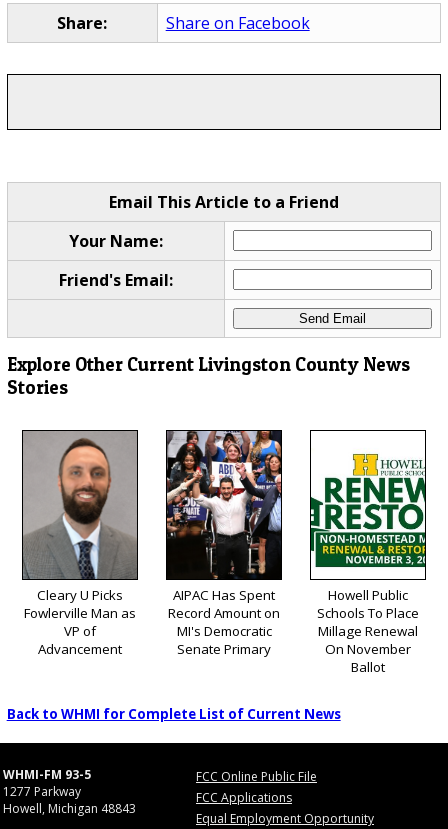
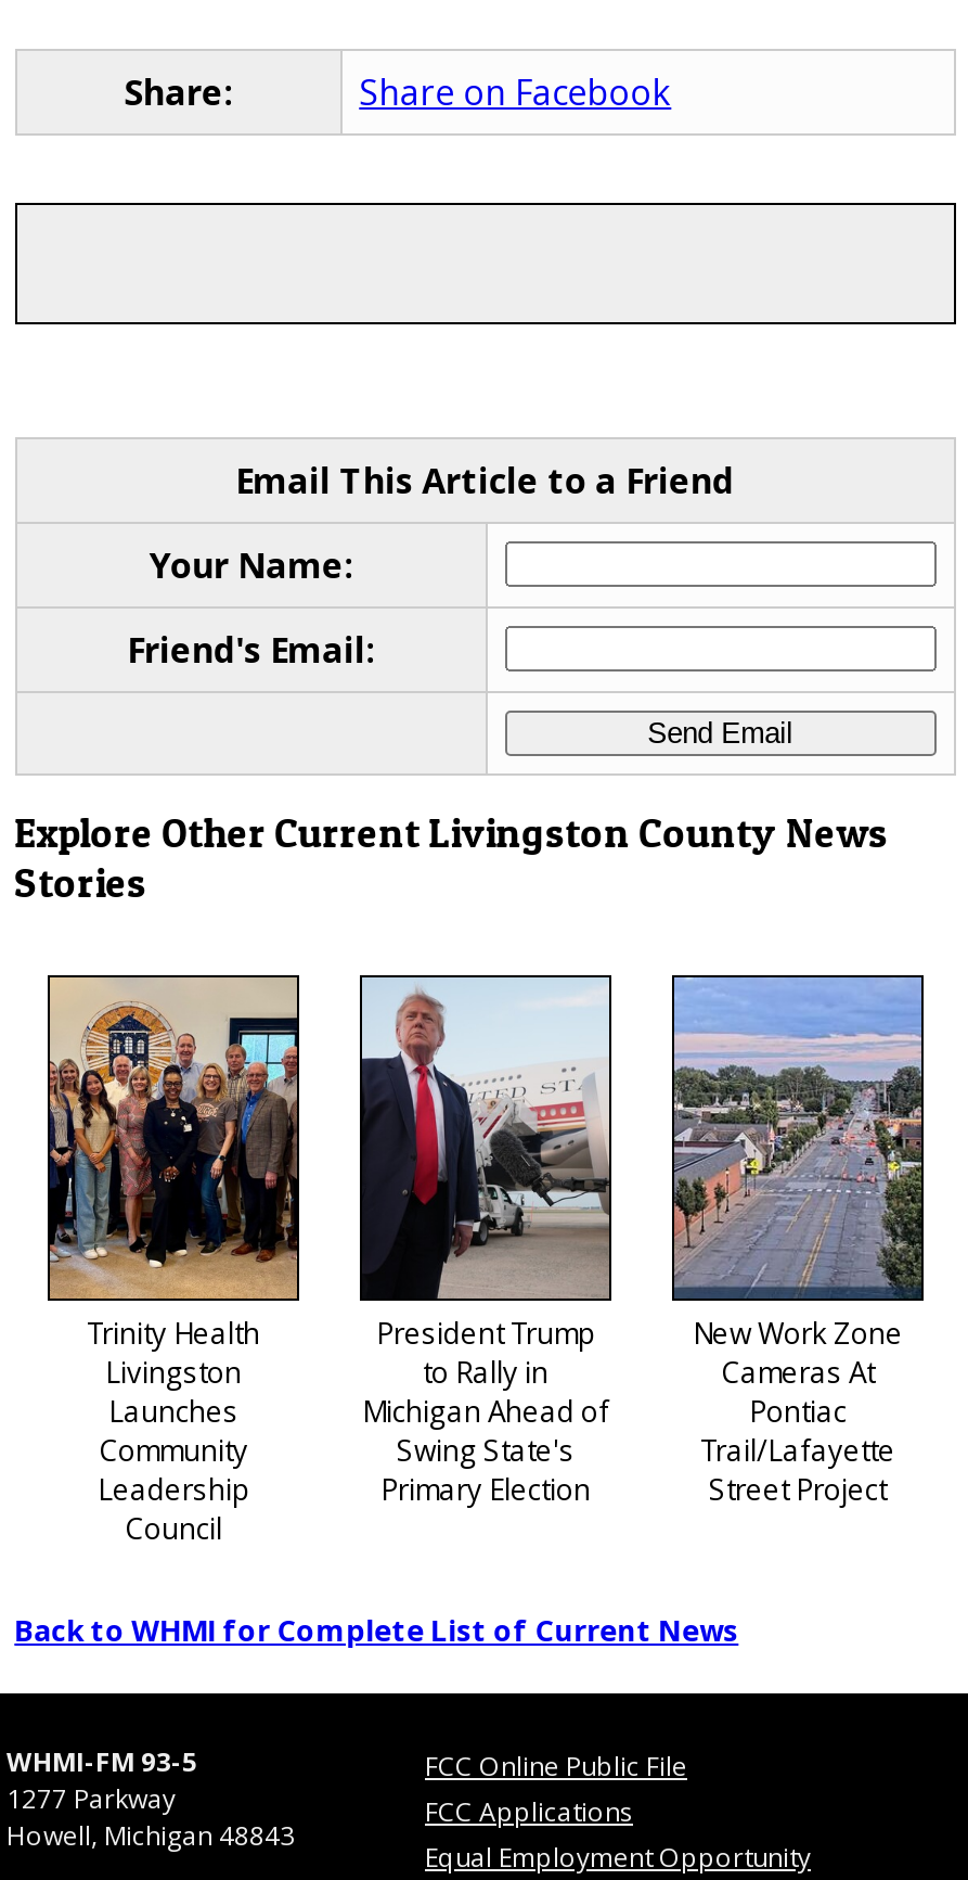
- [image]
- Cleary U Picks
- Fowlerville Man as
- VP of
- Advancement
+ [image]
+ Trinity Health
+ Livingston
+ Launches
+ Community
+ Leadership
+ Council

- [image]
- AIPAC Has Spent
- Record Amount on
- MI's Democratic
- Senate Primary
+ [image]
+ President Trump
+ to Rally in
+ Michigan Ahead of
+ Swing State's
+ Primary Election

- [image]
- Howell Public
- Schools To Place
- Millage Renewal
- On November
- Ballot
+ [image]
+ New Work Zone
+ Cameras At
+ Pontiac
+ Trail/Lafayette
+ Street Project
